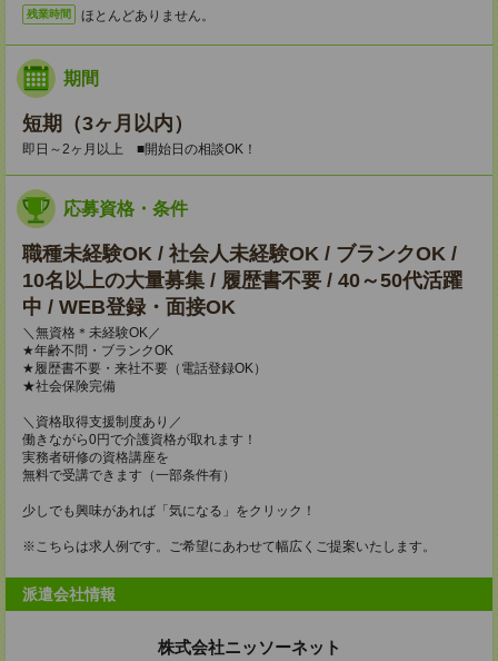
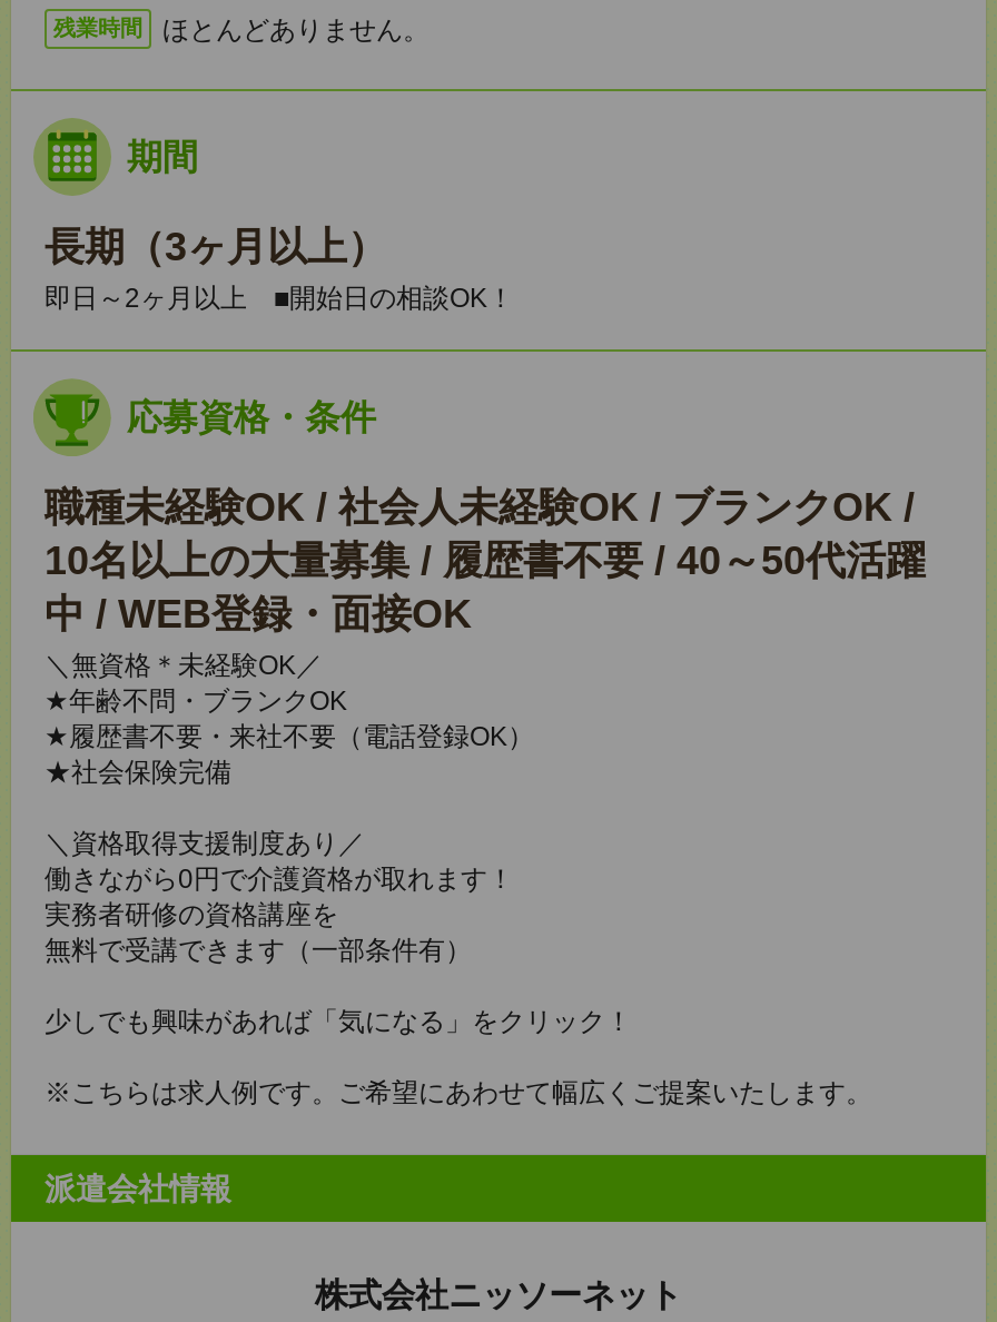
- 短期（3ヶ月以内）
+ 長期（3ヶ月以上）
